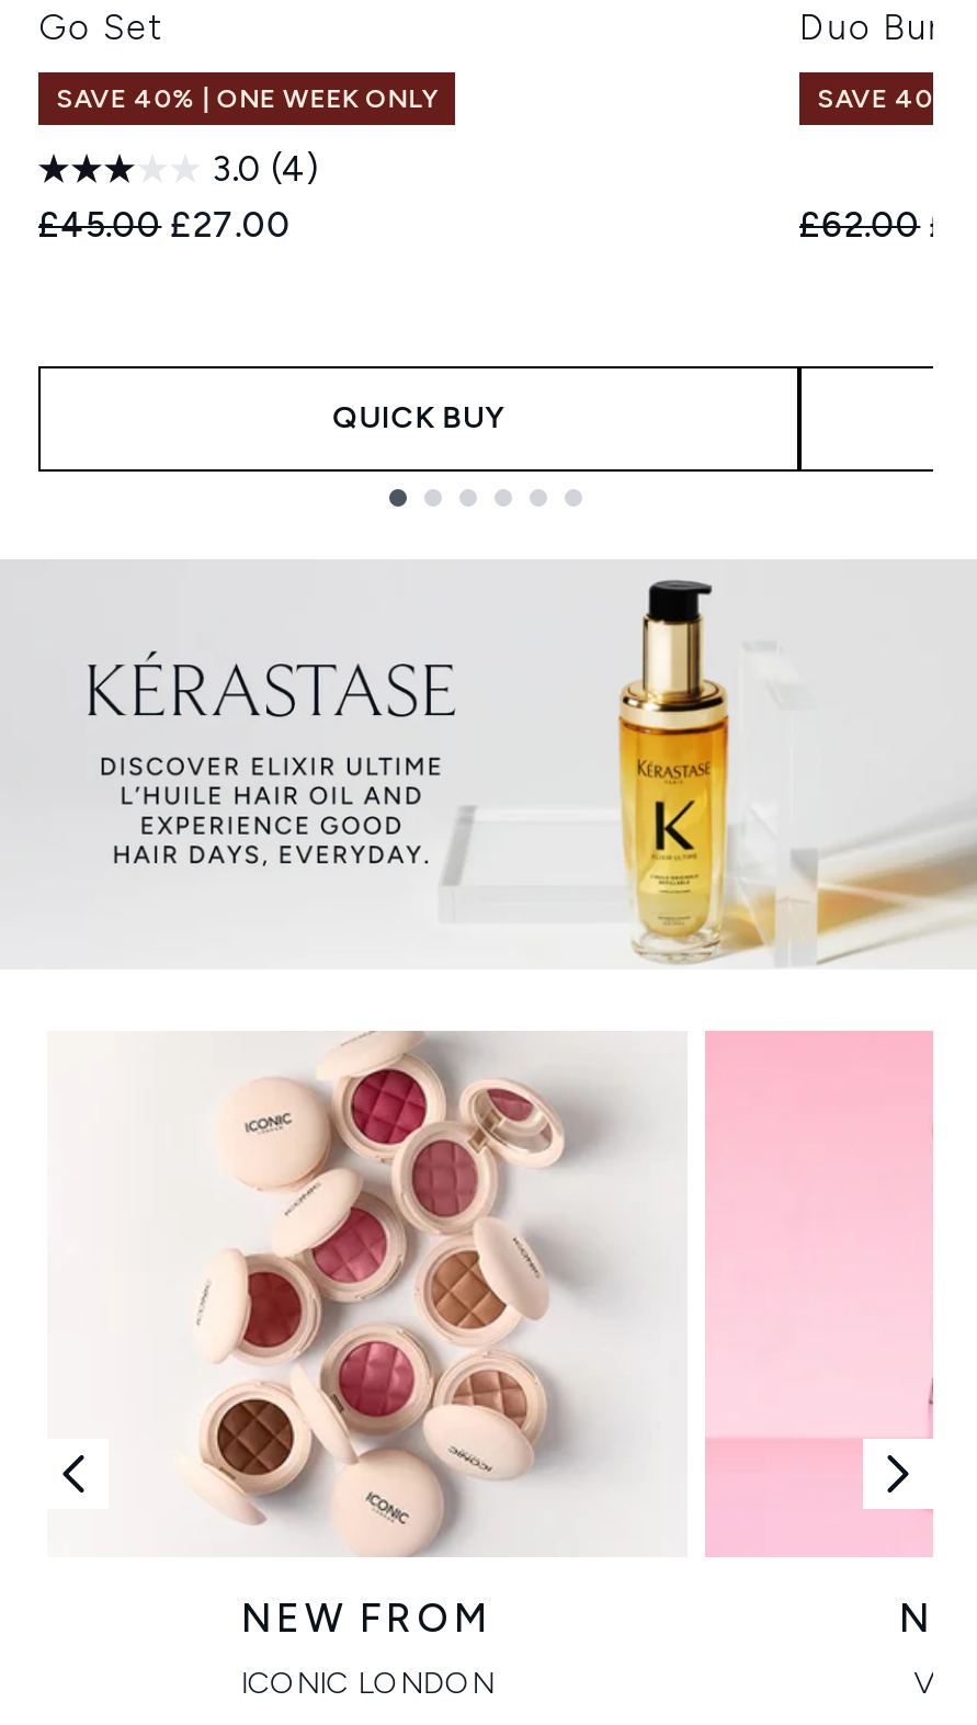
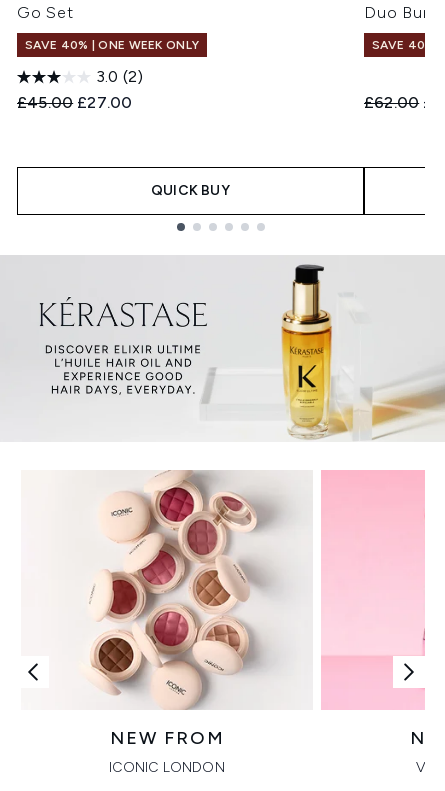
- 3.0 (4)
+ 3.0 (2)
